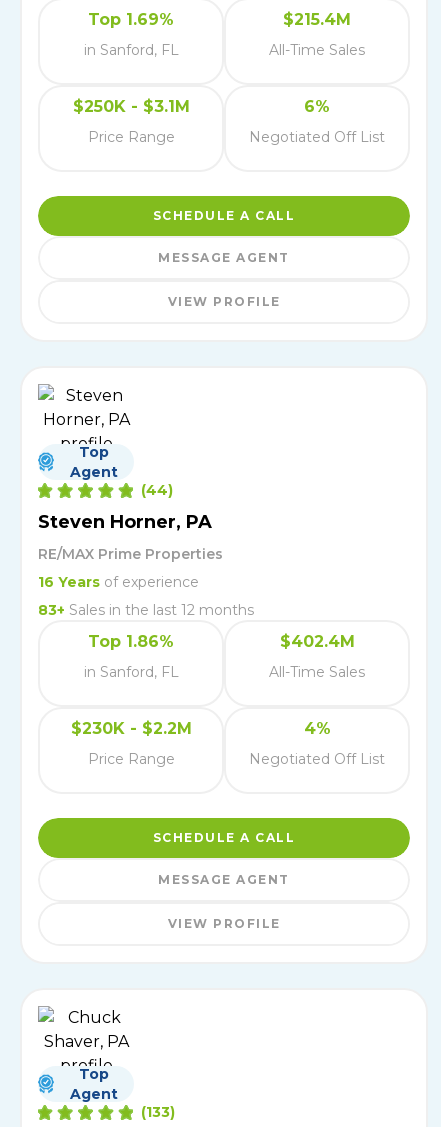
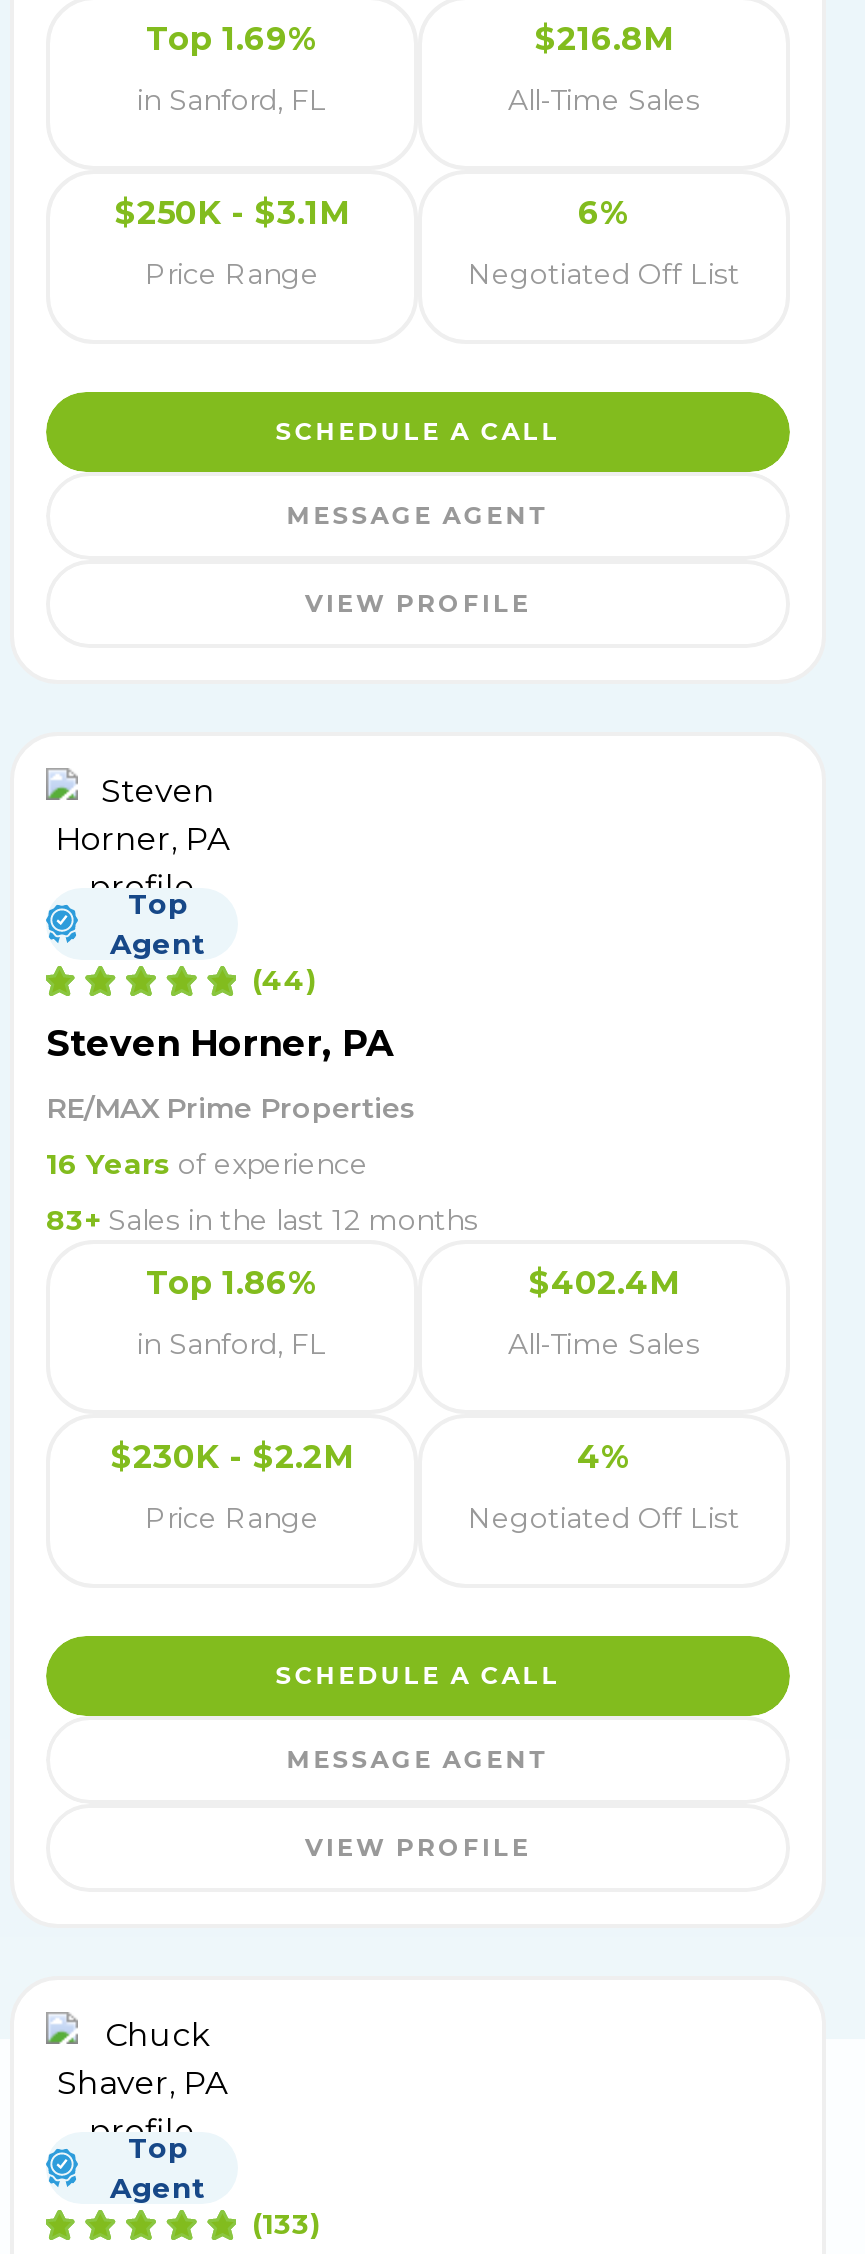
- $215.4M
+ $216.8M
